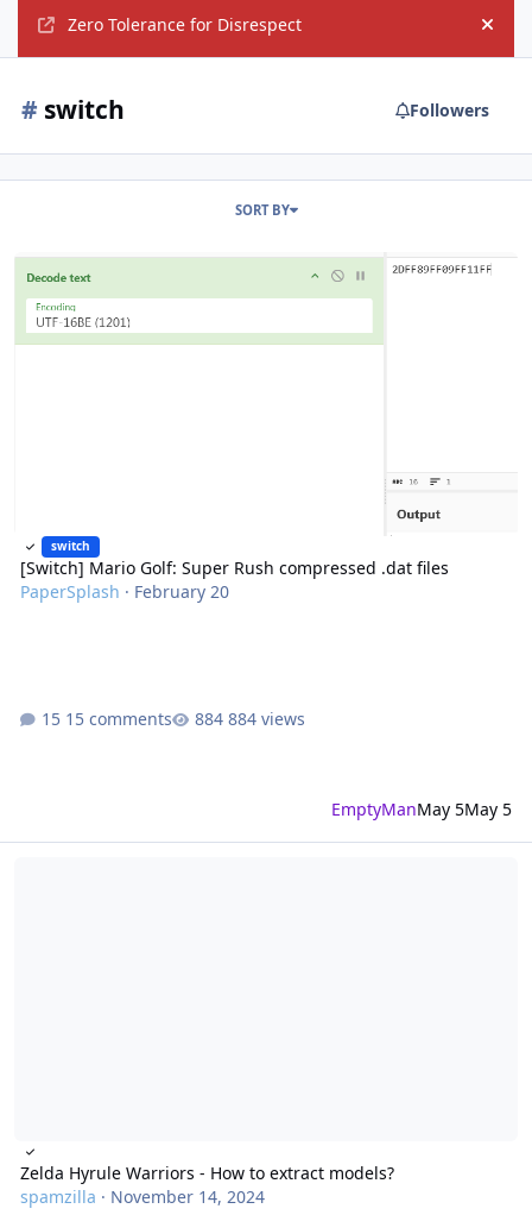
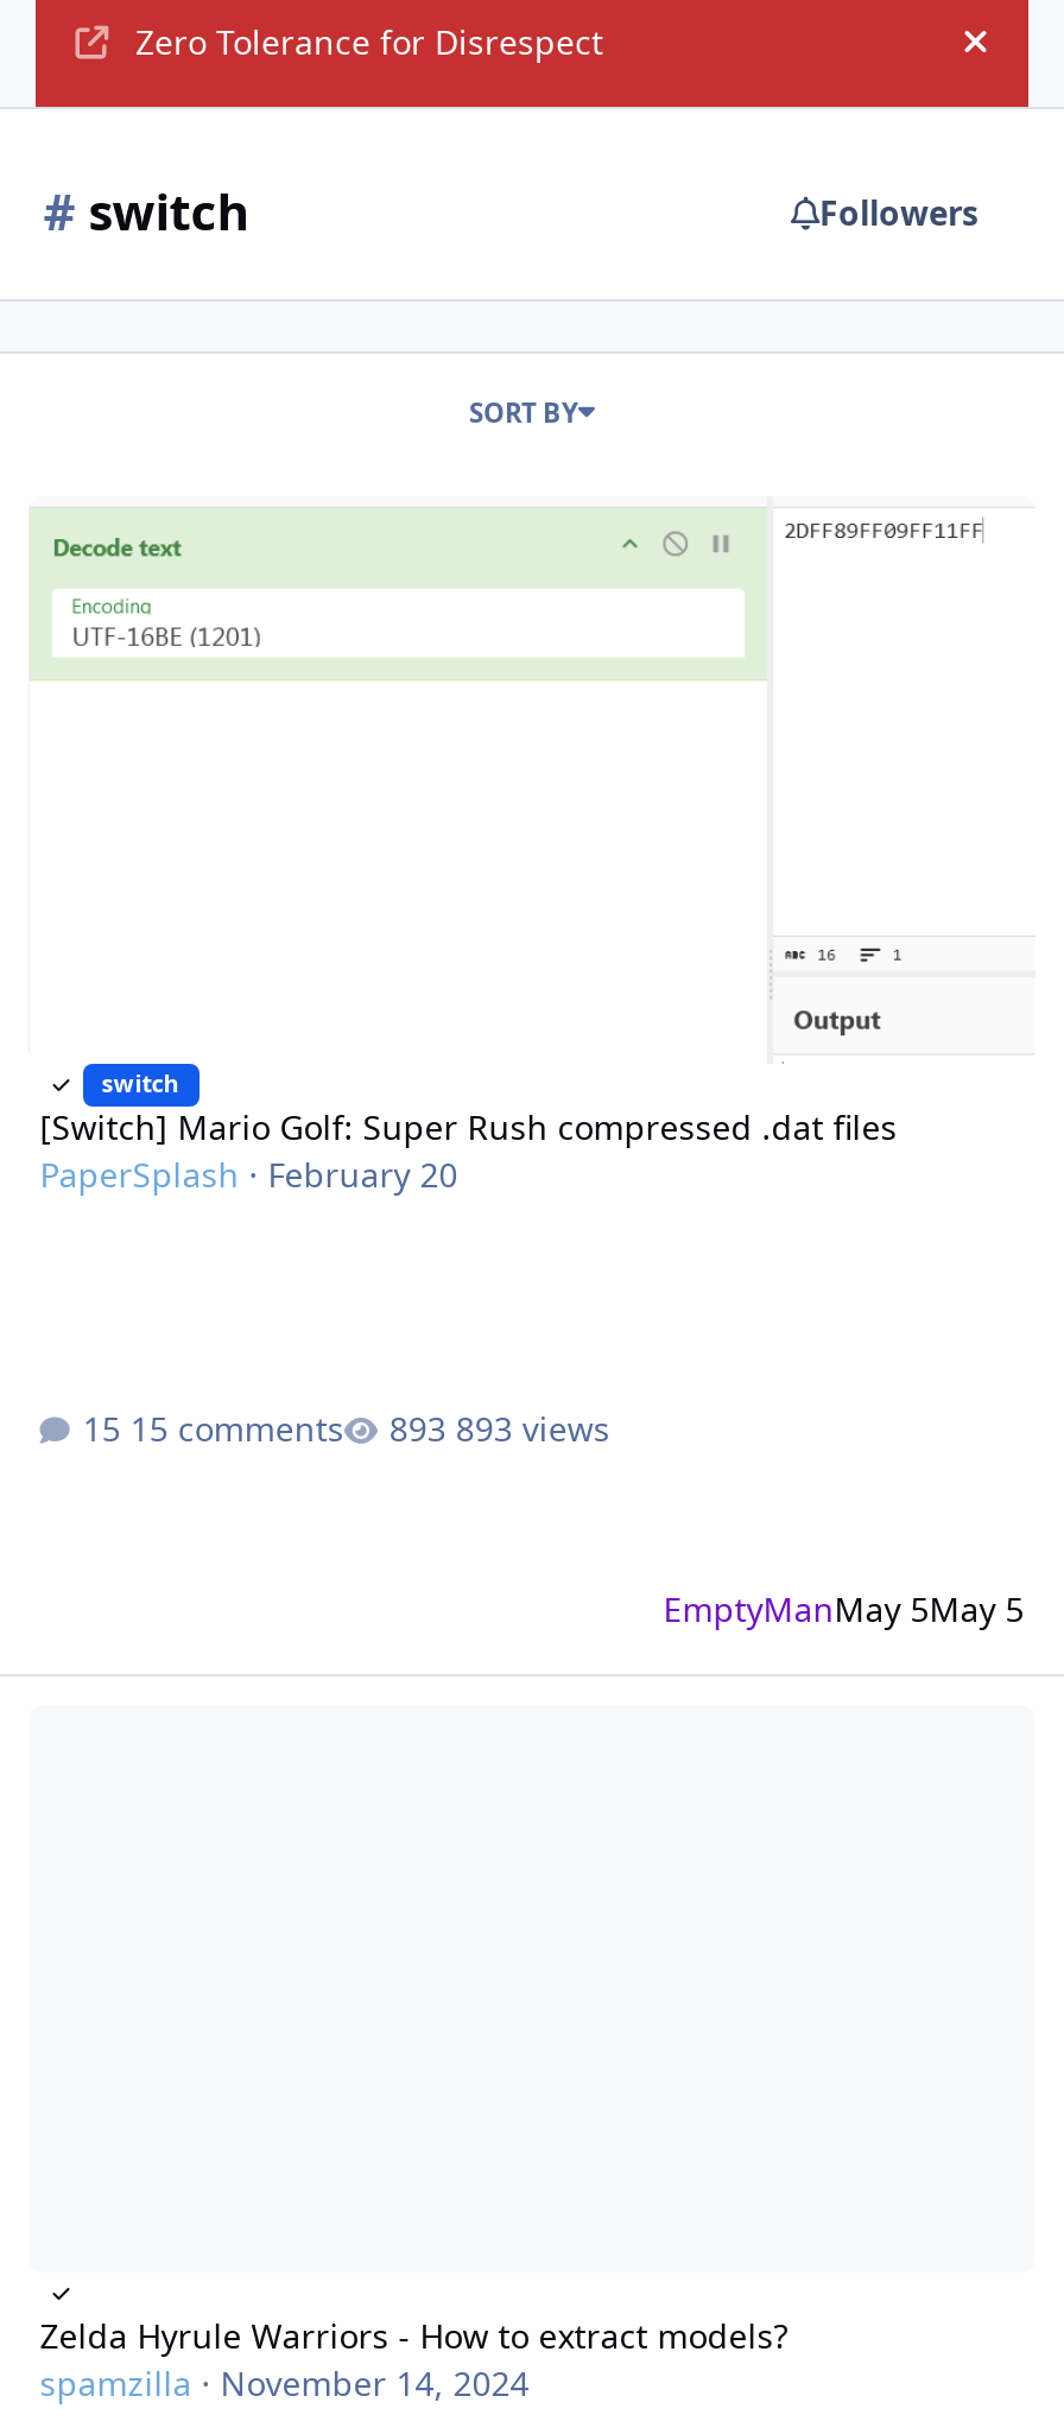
- 884 views
+ 893 views
